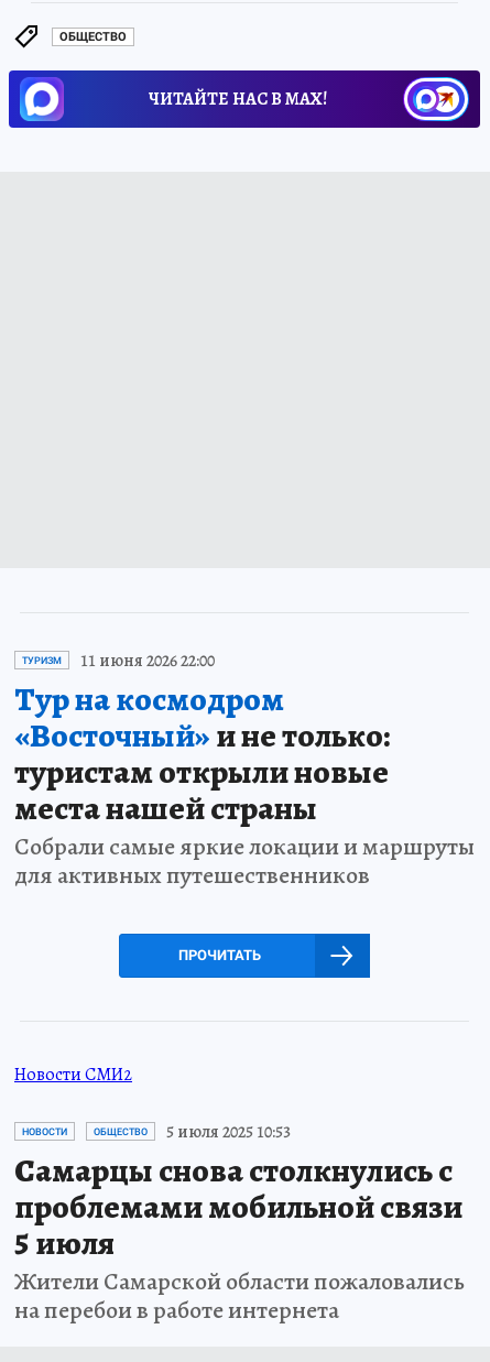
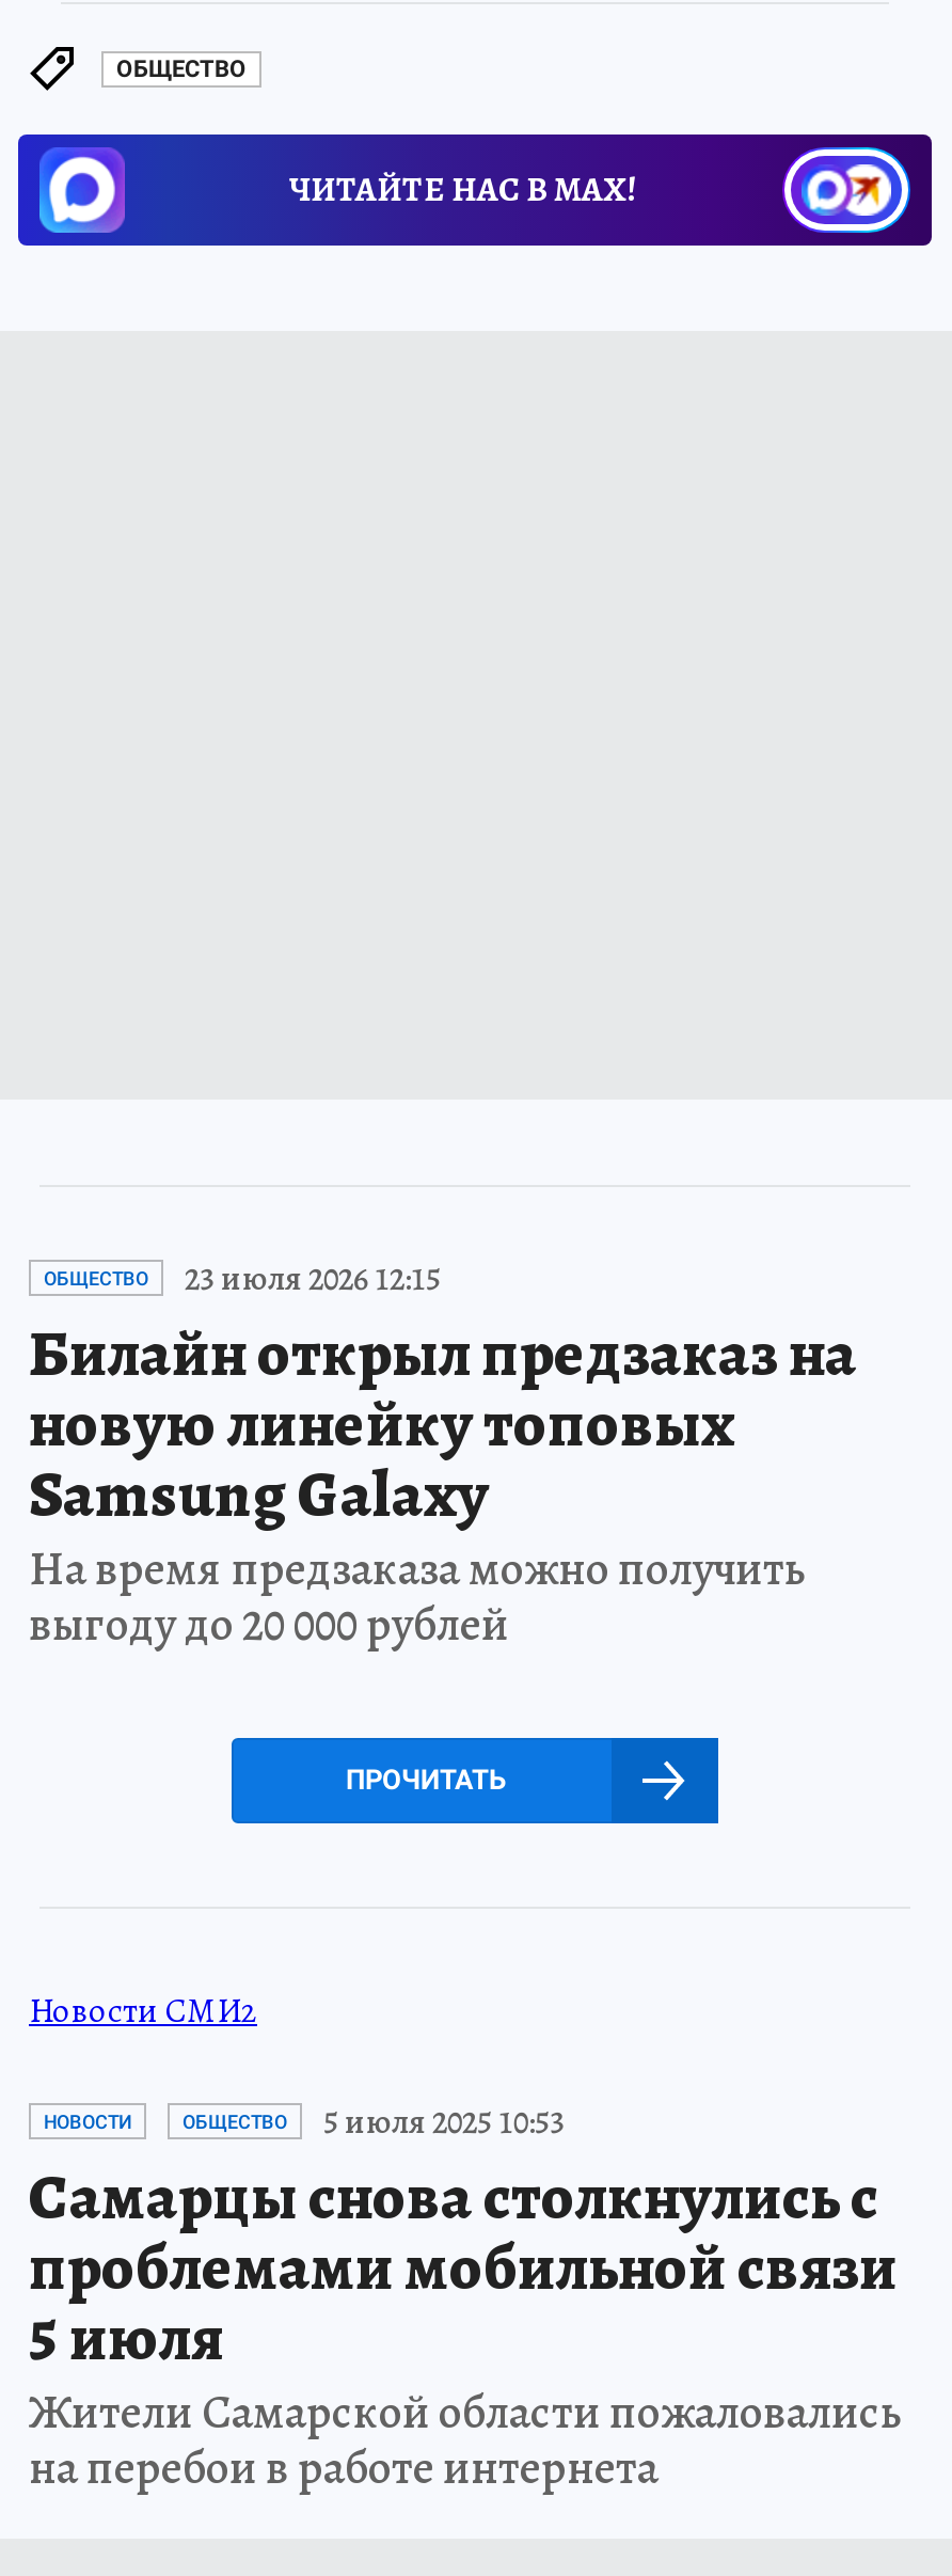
- ТУРИЗМ
- 11 июня 2026 22:00
- Тур на космодром
- «Восточный»и не только:
- туристам открыли новые
- места нашей страны
- Собрали самые яркие локации и маршруты
- для активных путешественников
+ ОБЩЕСТВО
+ 23 июля 2026 12:15
+ Билайн открыл предзаказ на
+ новую линейку топовых
+ Samsung Galaxy
+ На время предзаказа можно получить
+ выгоду до 20 000 рублей
